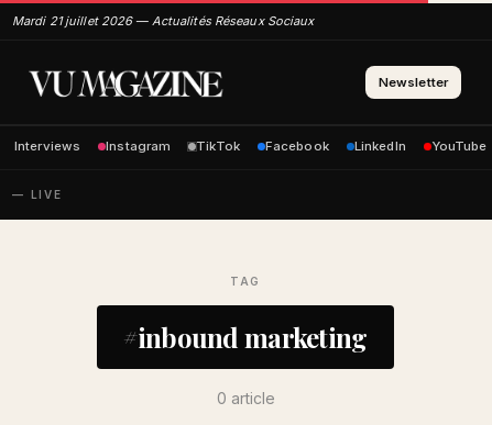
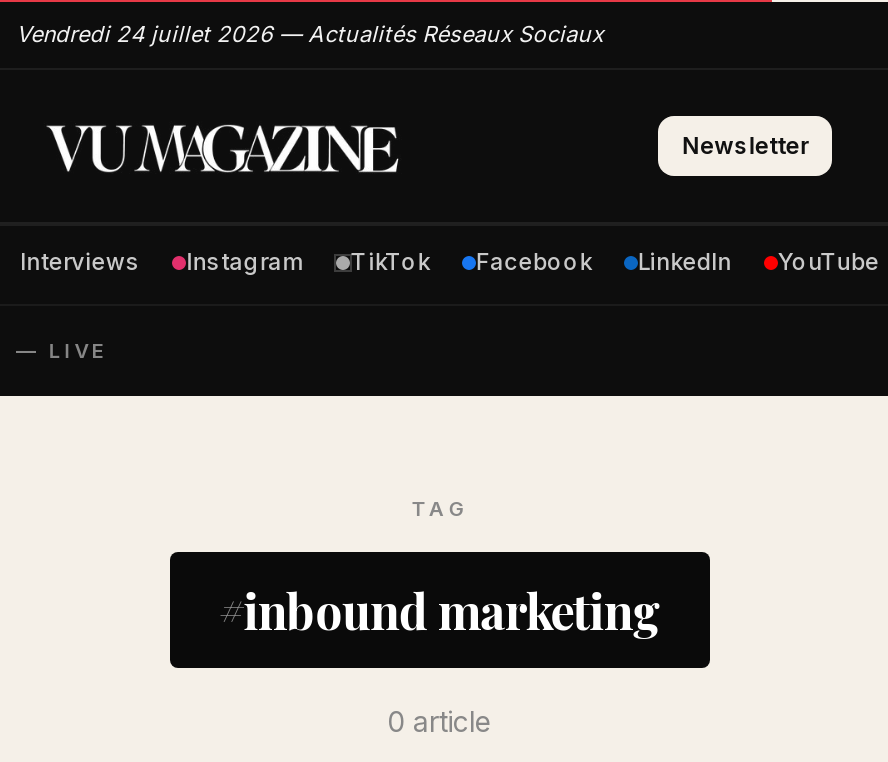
- Mardi 21 juillet 2026 — Actualités Réseaux Sociaux
+ Vendredi 24 juillet 2026 — Actualités Réseaux Sociaux
